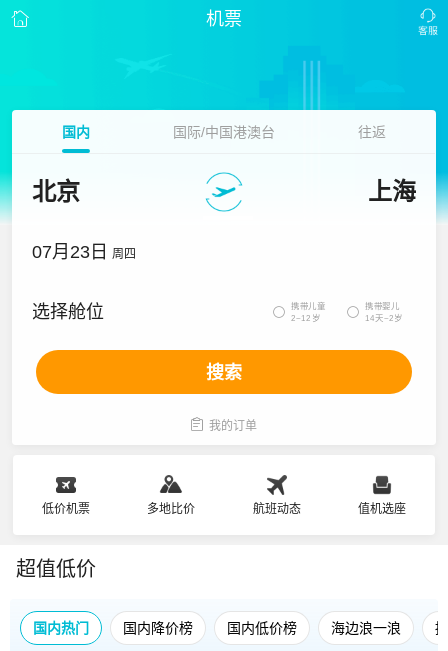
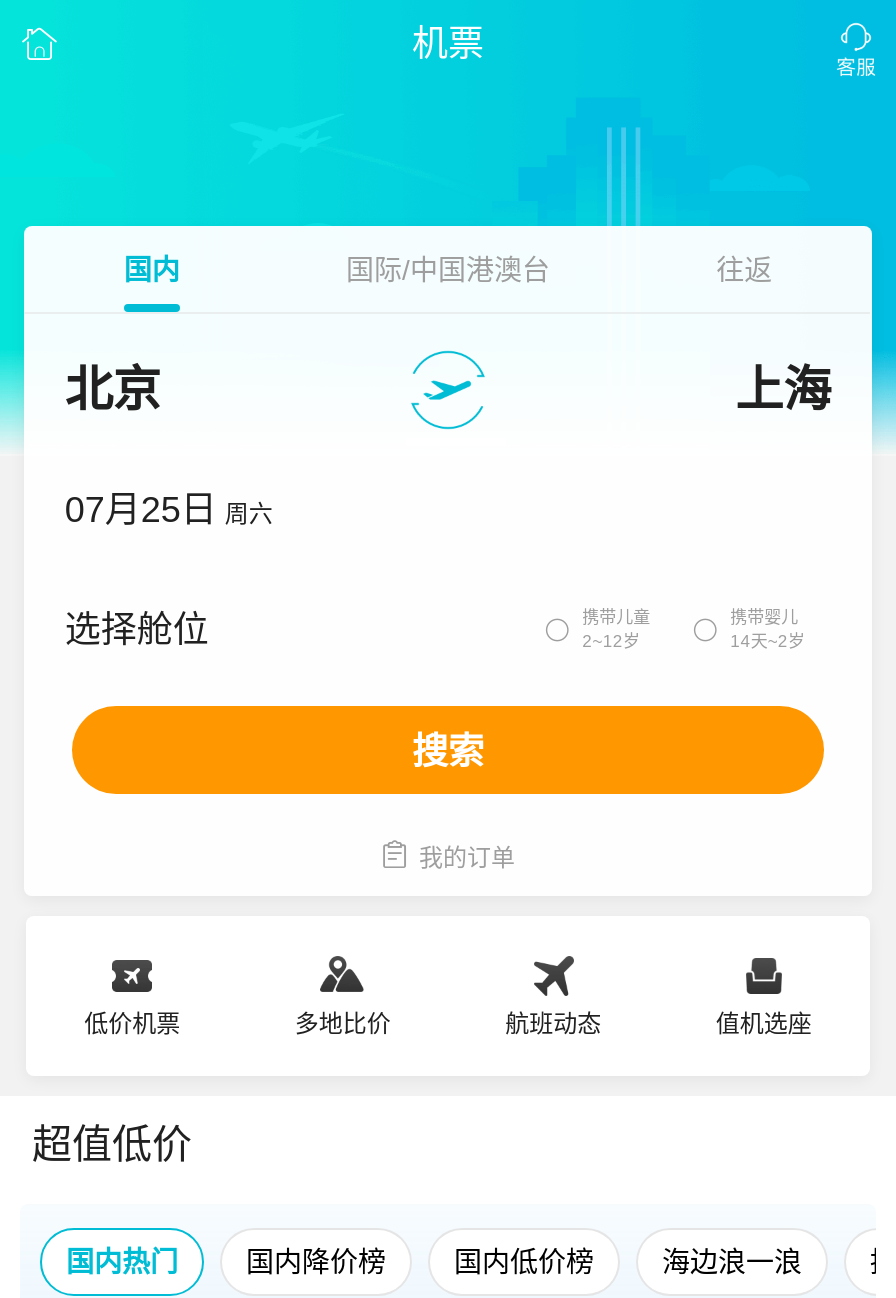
- 07月23日 周四
+ 07月25日 周六
